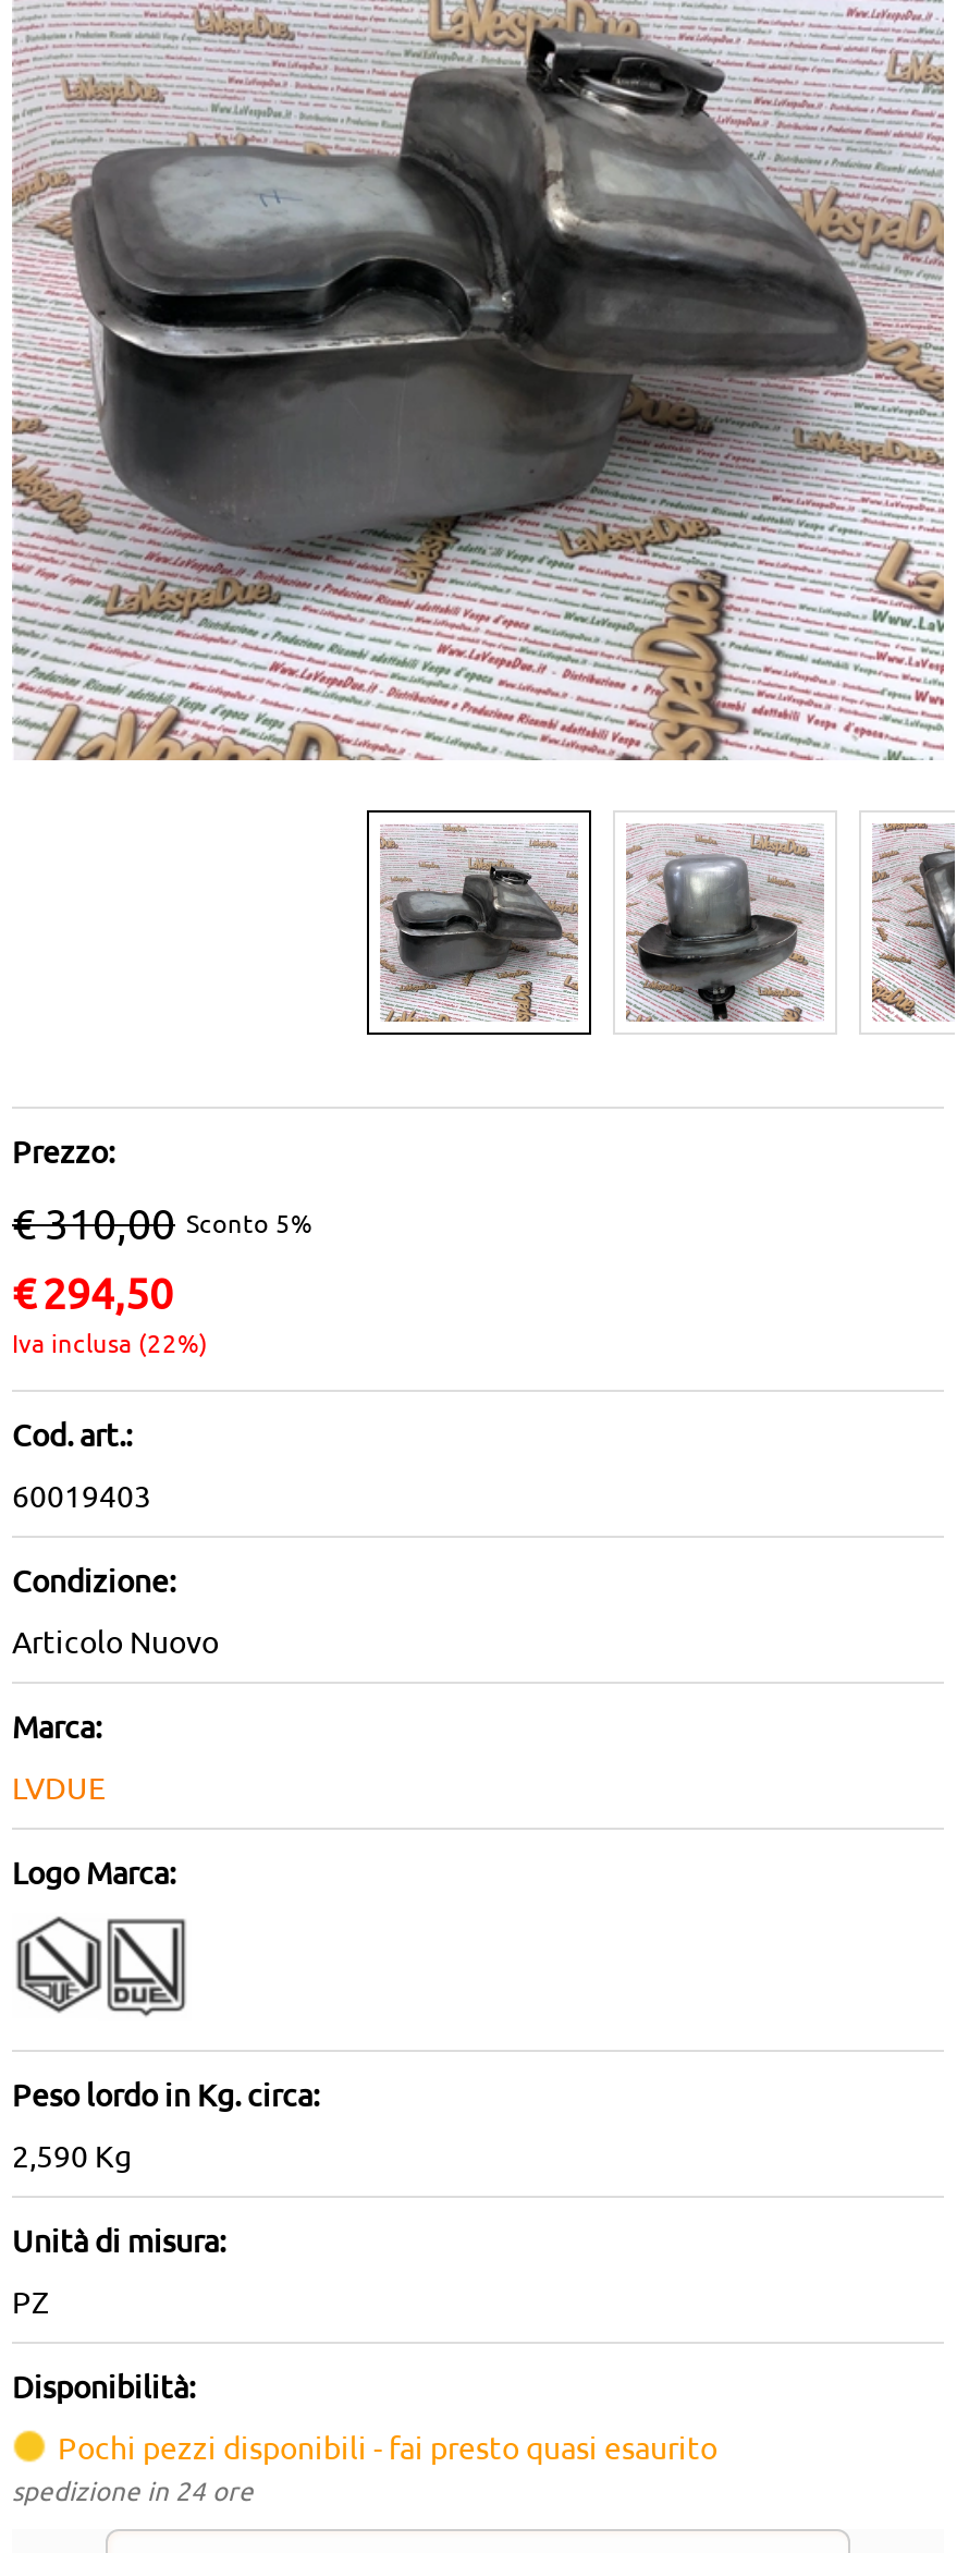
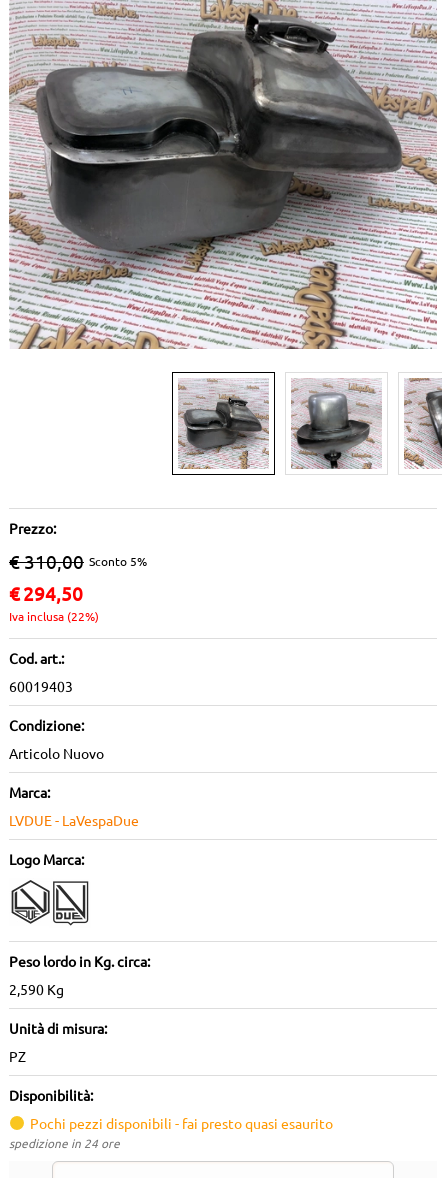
- LVDUE
+ LVDUE - LaVespaDue
